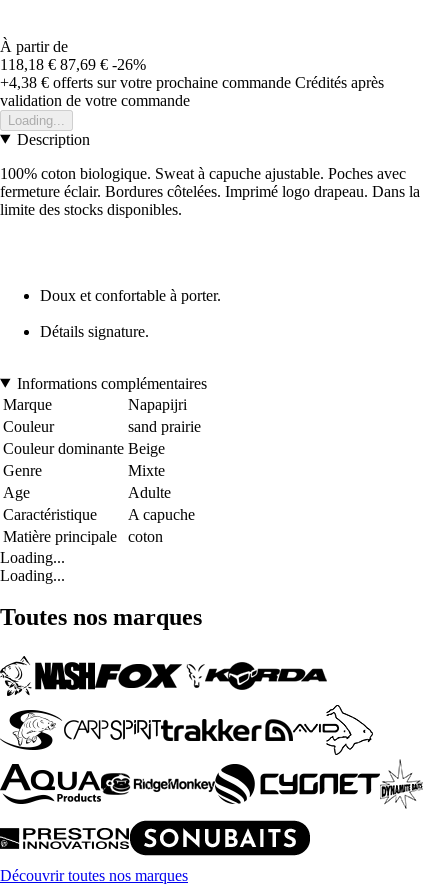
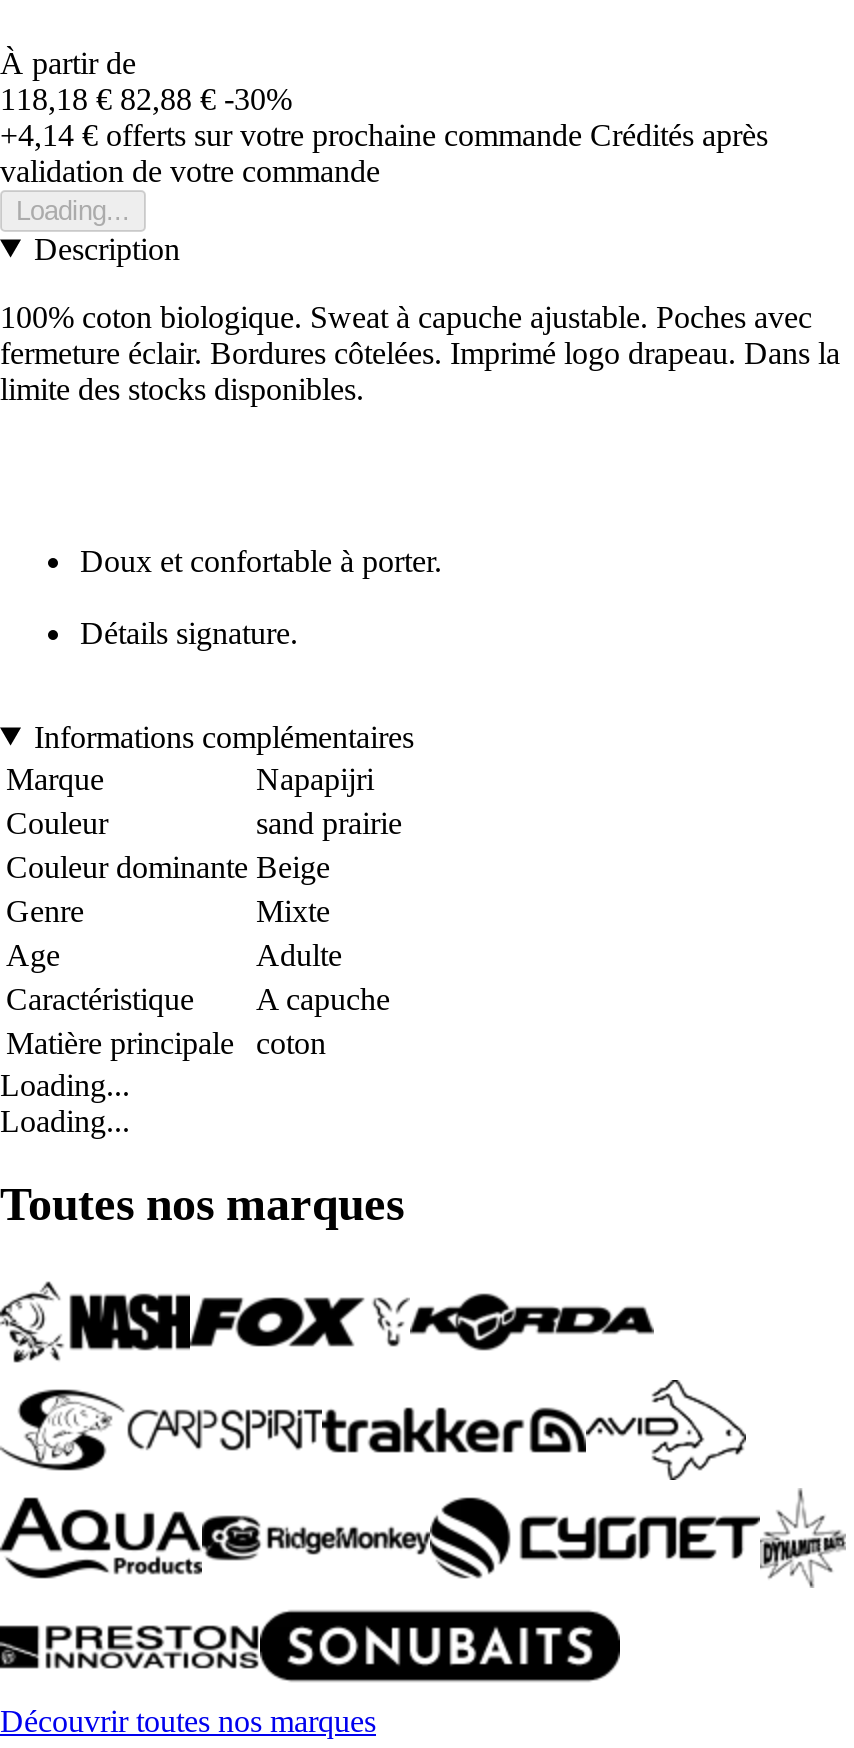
- 118,18 € 87,69 € -26%
+ 118,18 € 82,88 € -30%

- +4,38 €offerts sur votre prochaine commande Crédités après
+ +4,14 €offerts sur votre prochaine commande Crédités après
